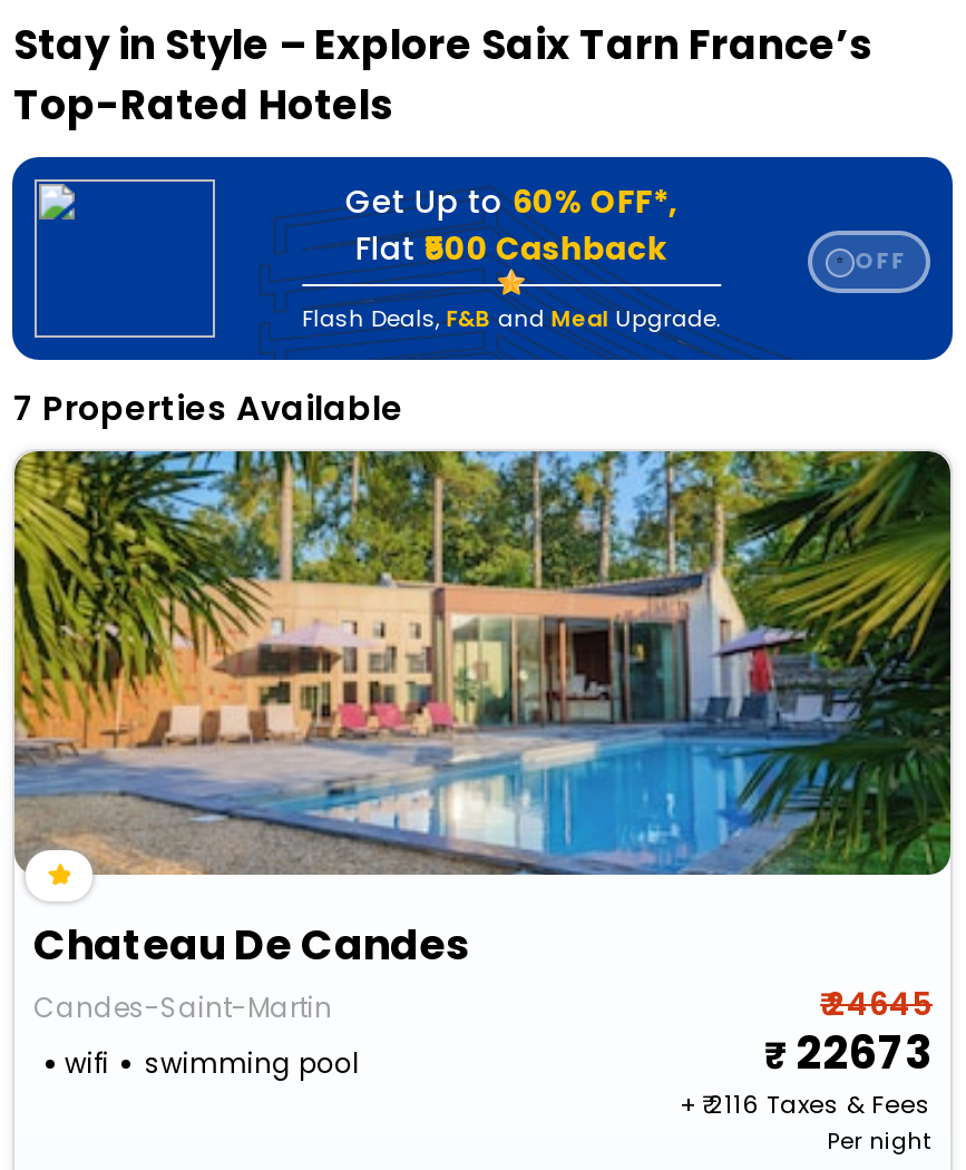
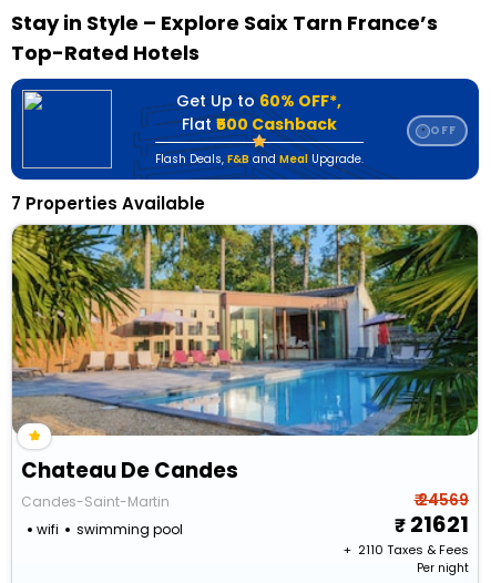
- ₹ 24645
+ ₹ 24569

- 22673
+ 21621

- + ₹2116 Taxes & Fees
+ + ₹2110 Taxes & Fees
